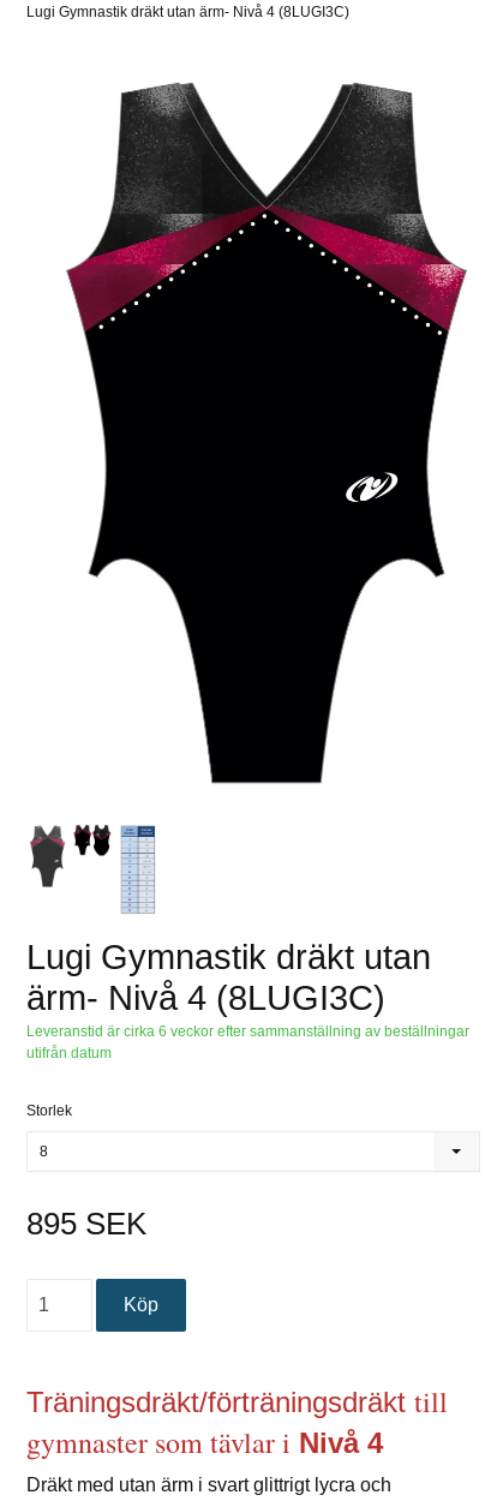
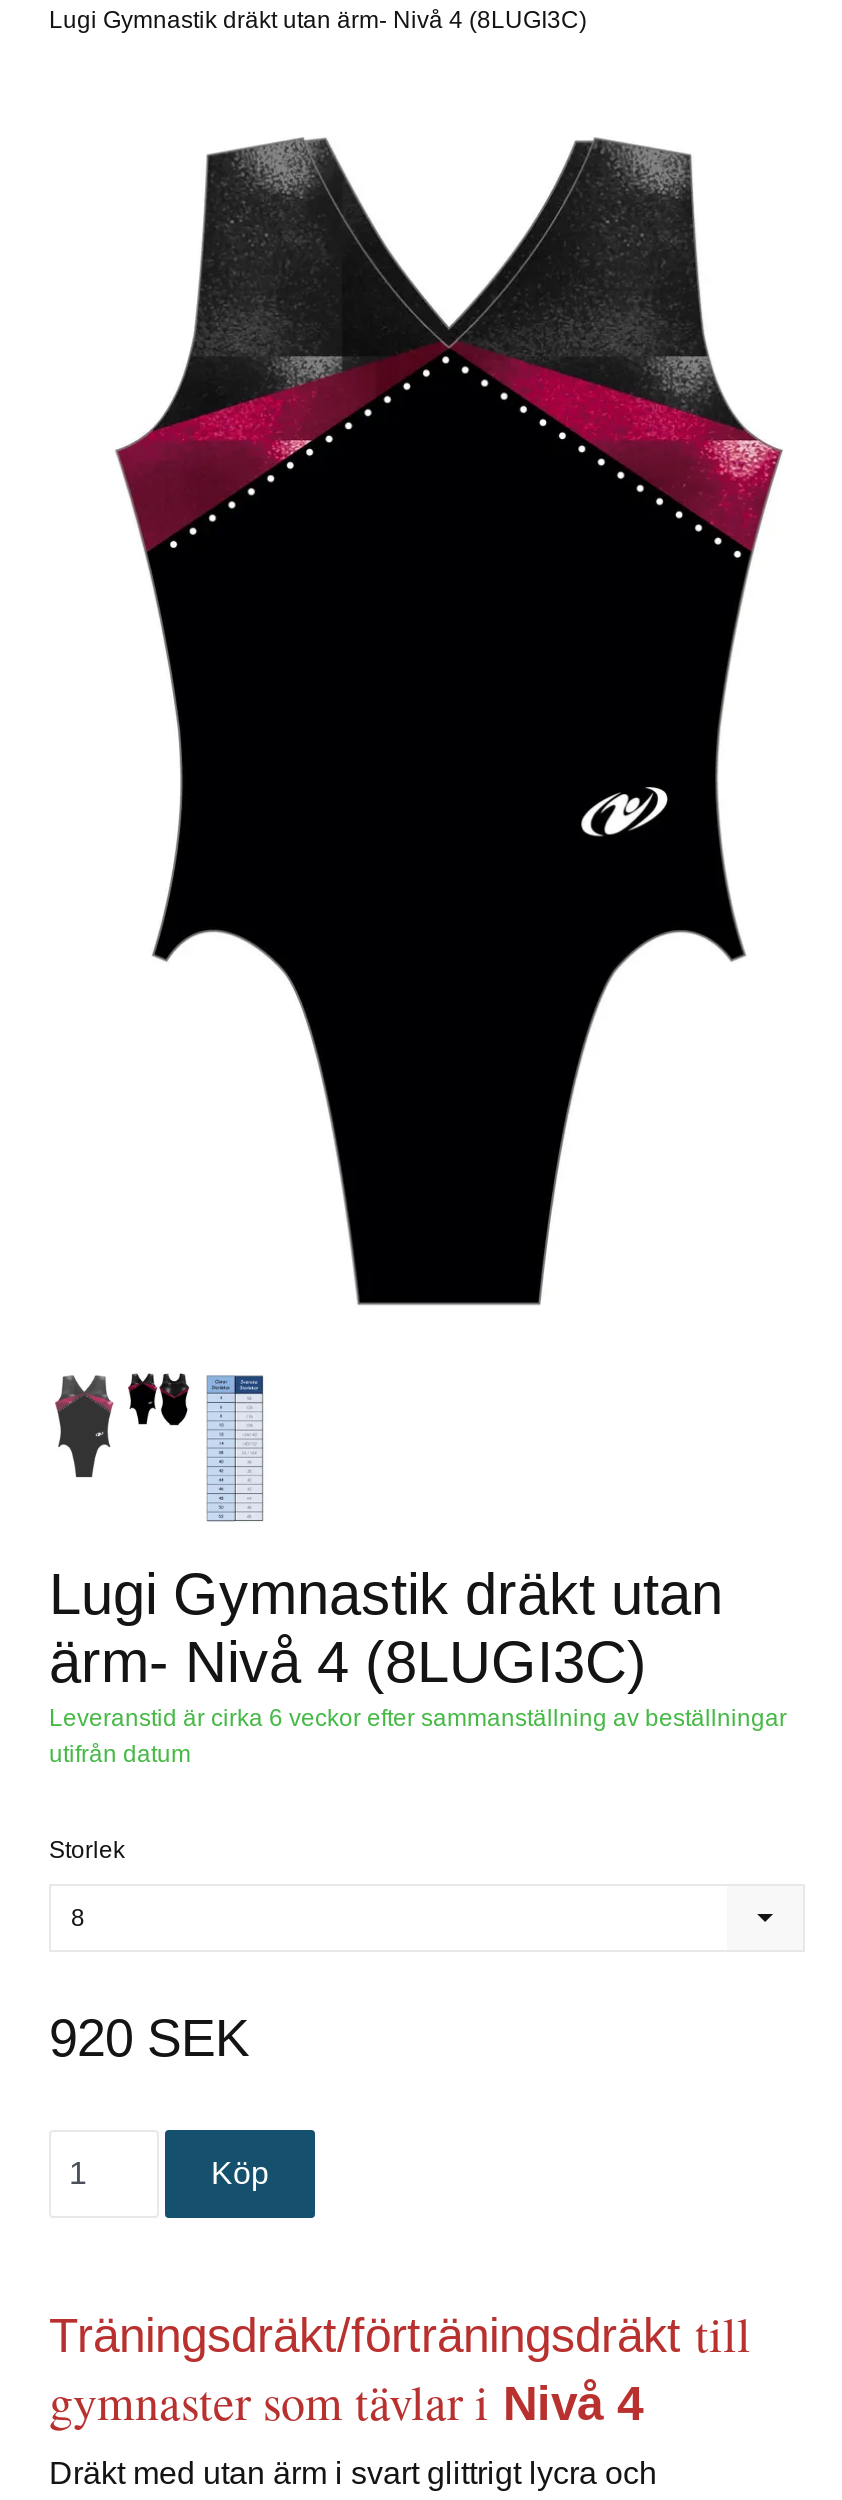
- 895 SEK
+ 920 SEK
